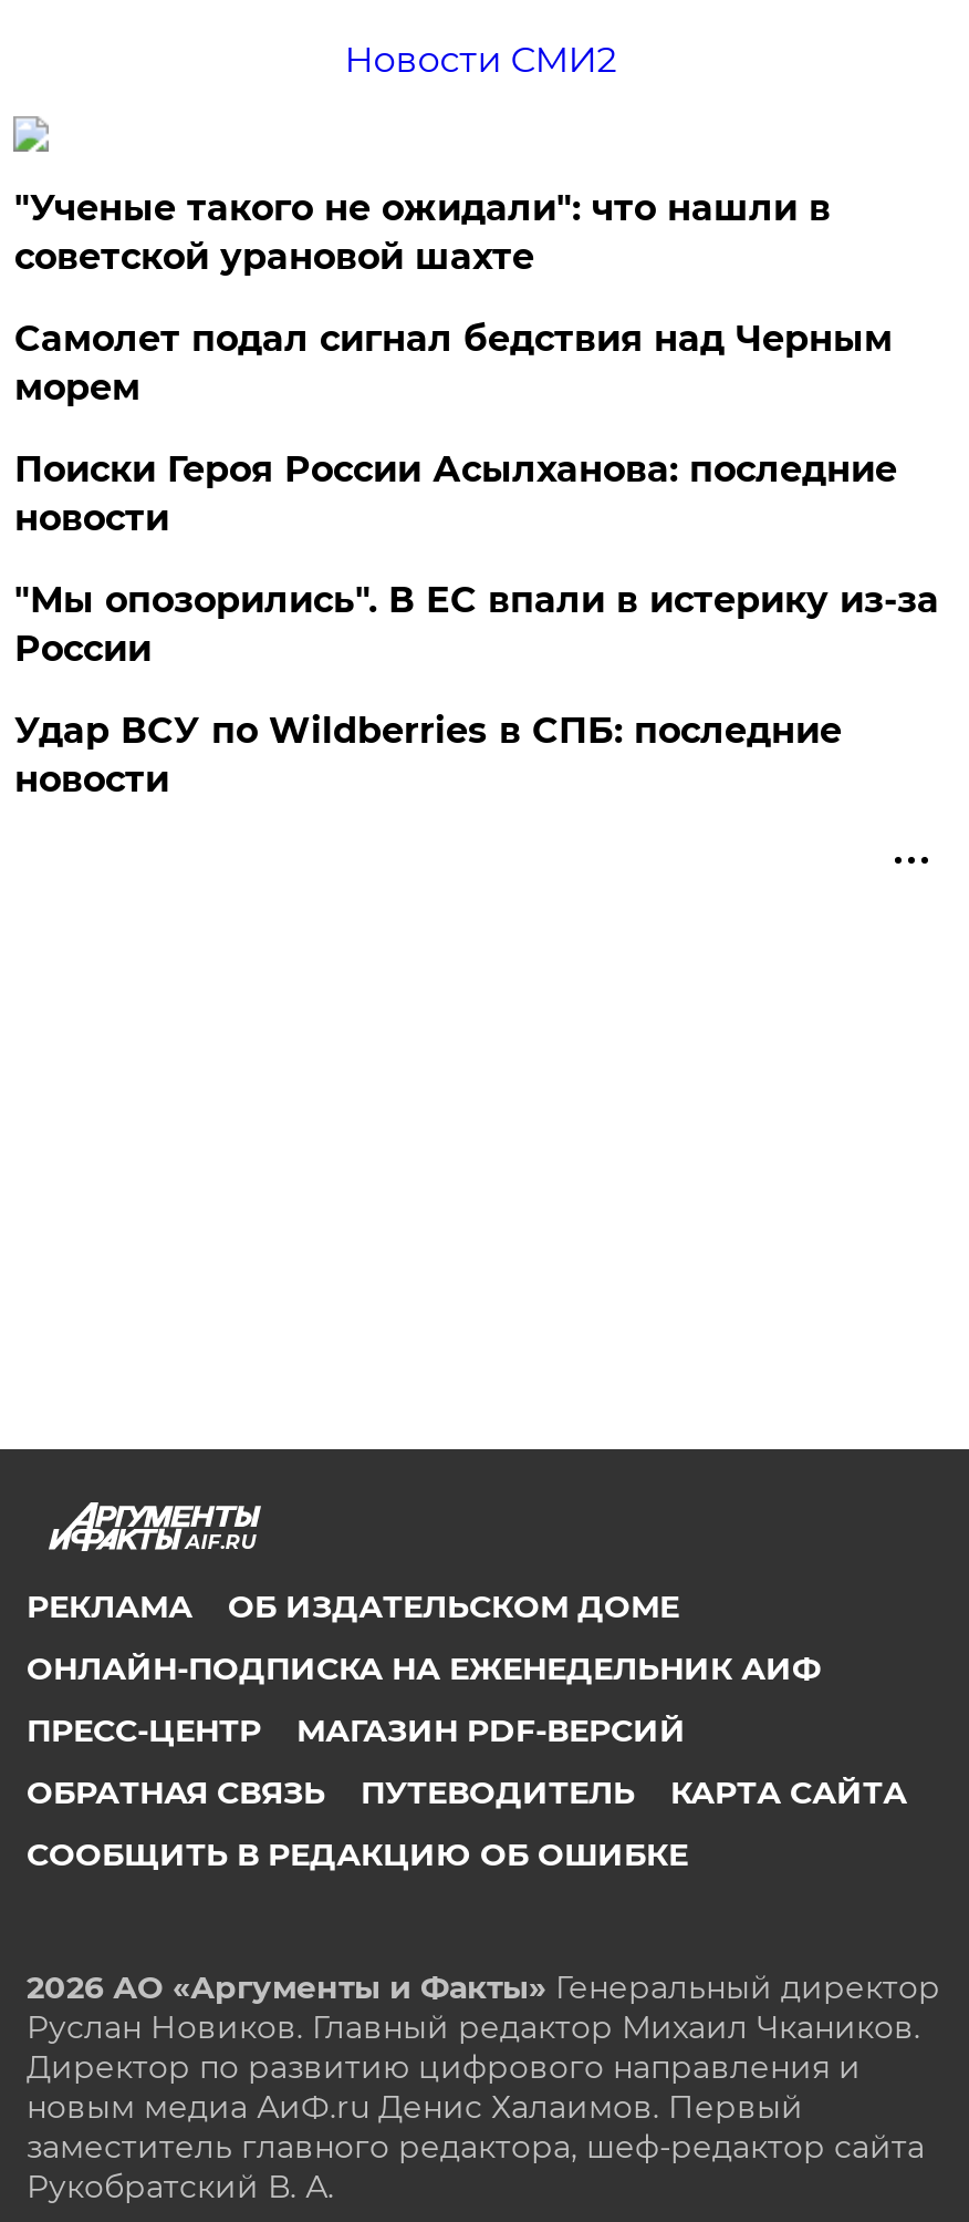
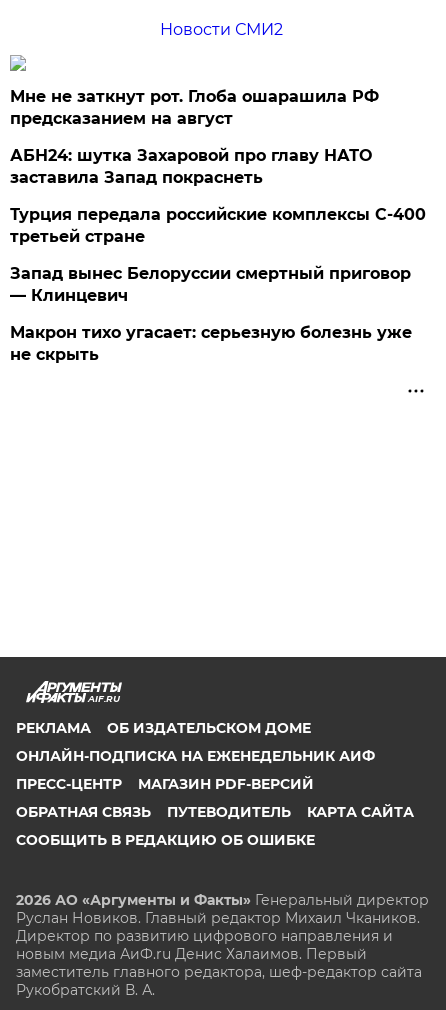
- "Ученые такого не ожидали": что нашли в
- советской урановой шахте
+ Мне не заткнут рот. Глоба ошарашила РФ
+ предсказанием на август

- Самолет подал сигнал бедствия над Черным
- морем
+ АБН24: шутка Захаровой про главу НАТО
+ заставила Запад покраснеть

- Поиски Героя России Асылханова: последние
- новости
+ Турция передала российские комплексы С-400
+ третьей стране

- "Мы опозорились". В ЕС впали в истерику из-за
- России
+ Запад вынес Белоруссии смертный приговор
+ — Клинцевич

- Удар ВСУ по Wildberries в СПБ: последние
- новости
+ Макрон тихо угасает: серьезную болезнь уже
+ не скрыть
